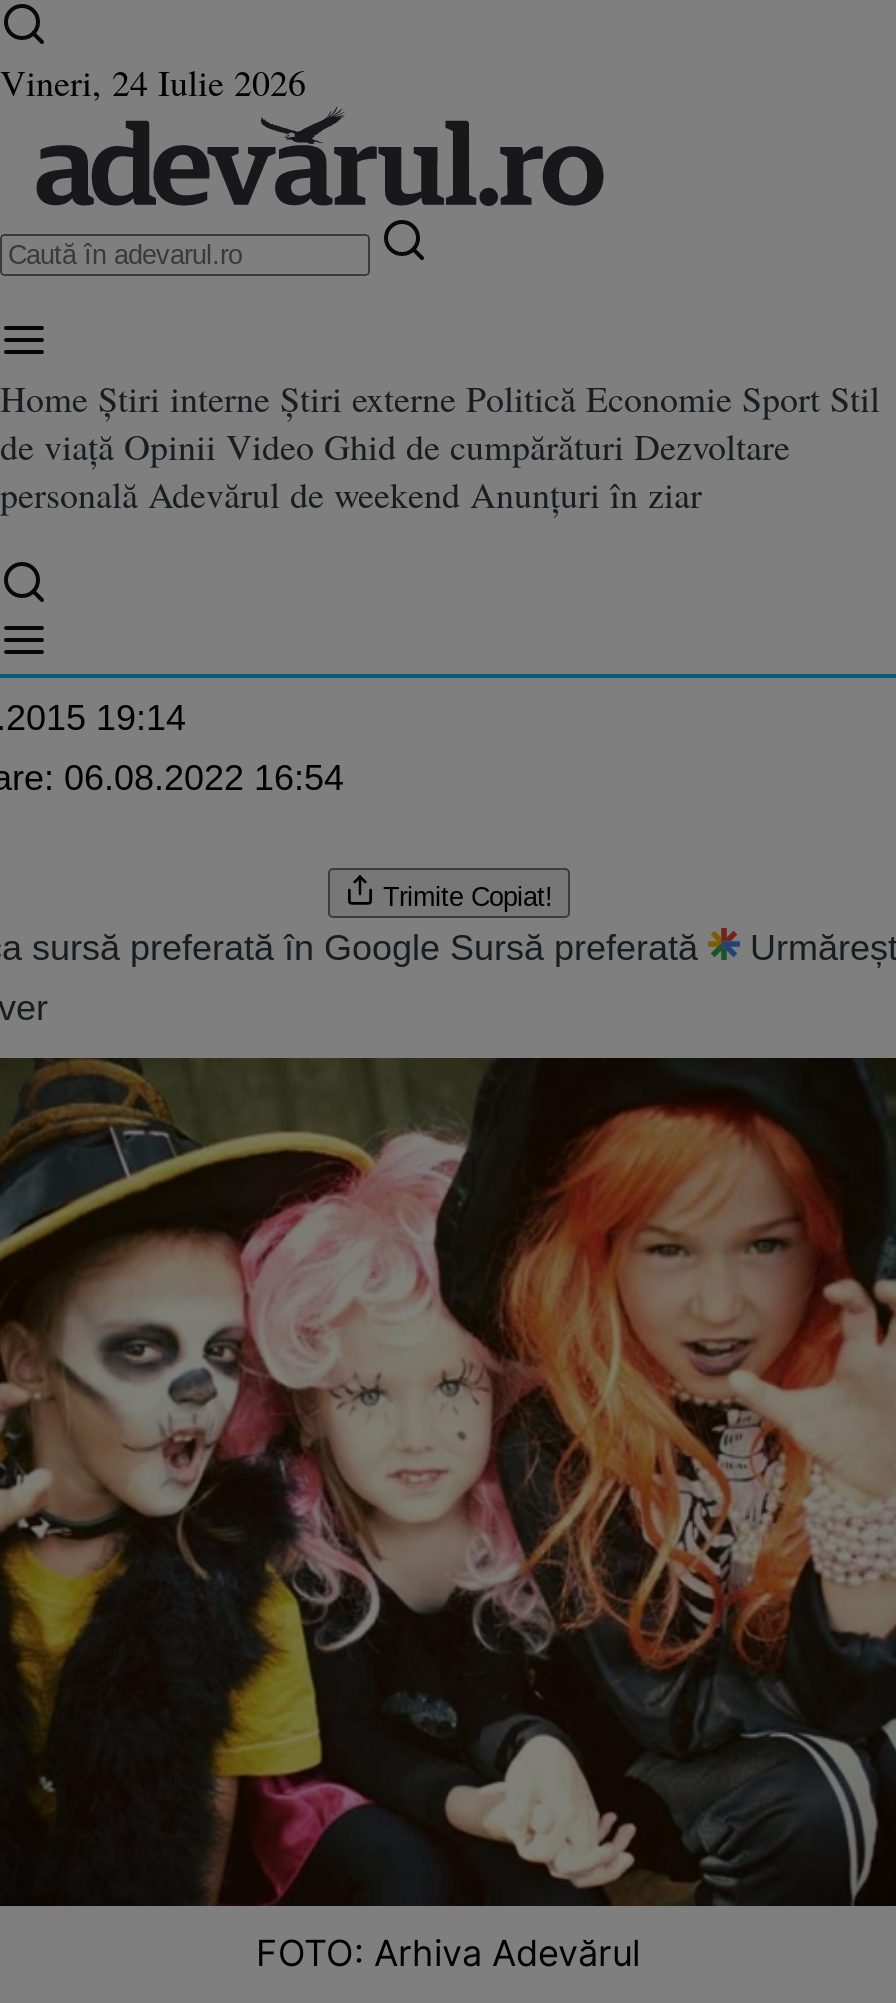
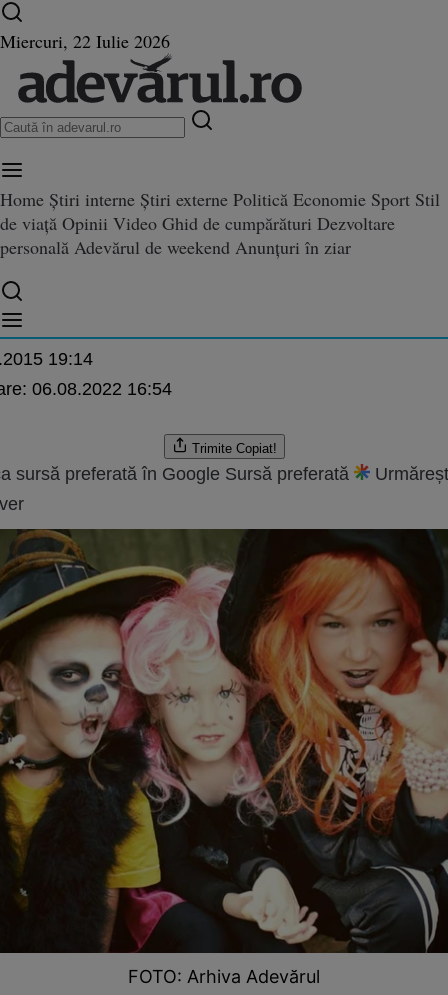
- Vineri, 24 Iulie 2026
+ Miercuri, 22 Iulie 2026
